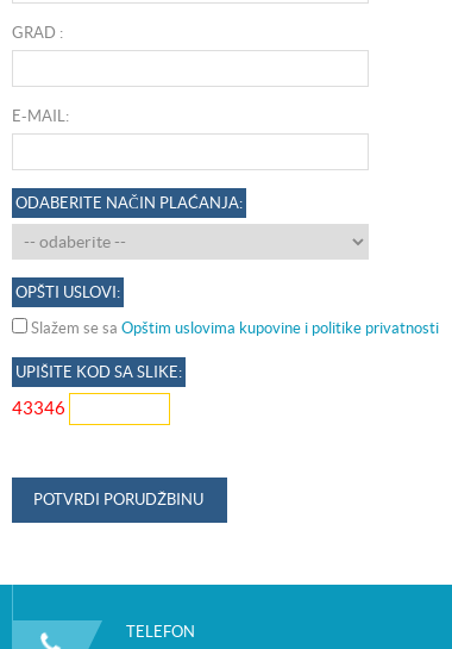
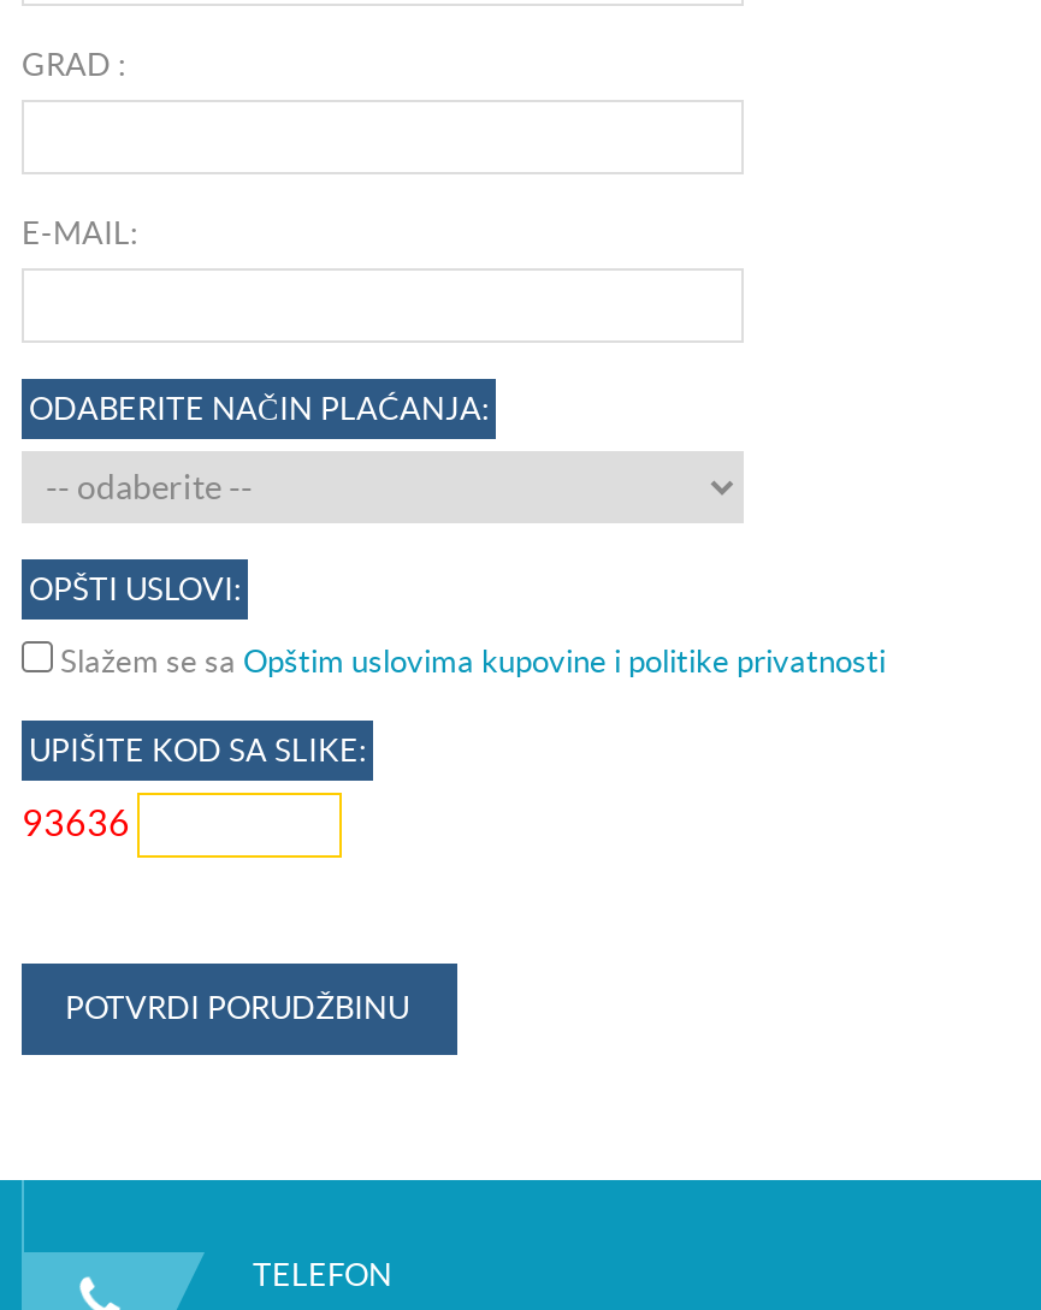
- 43346
+ 93636
